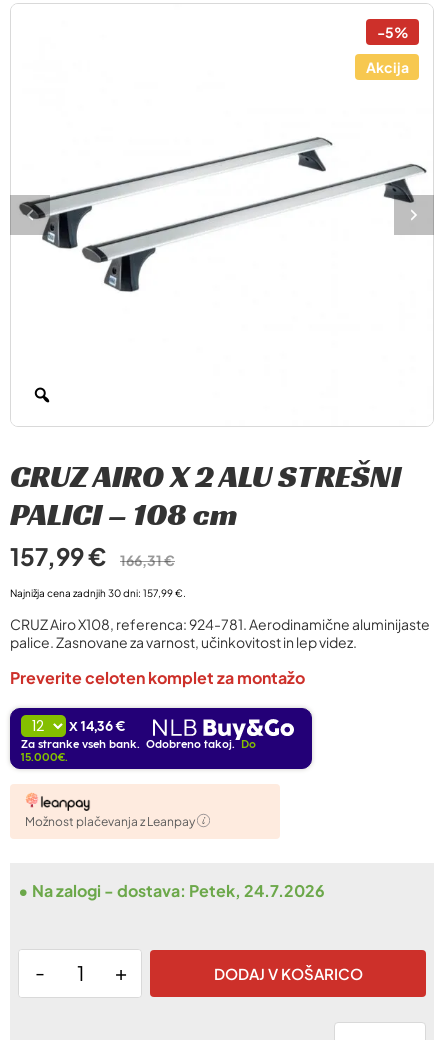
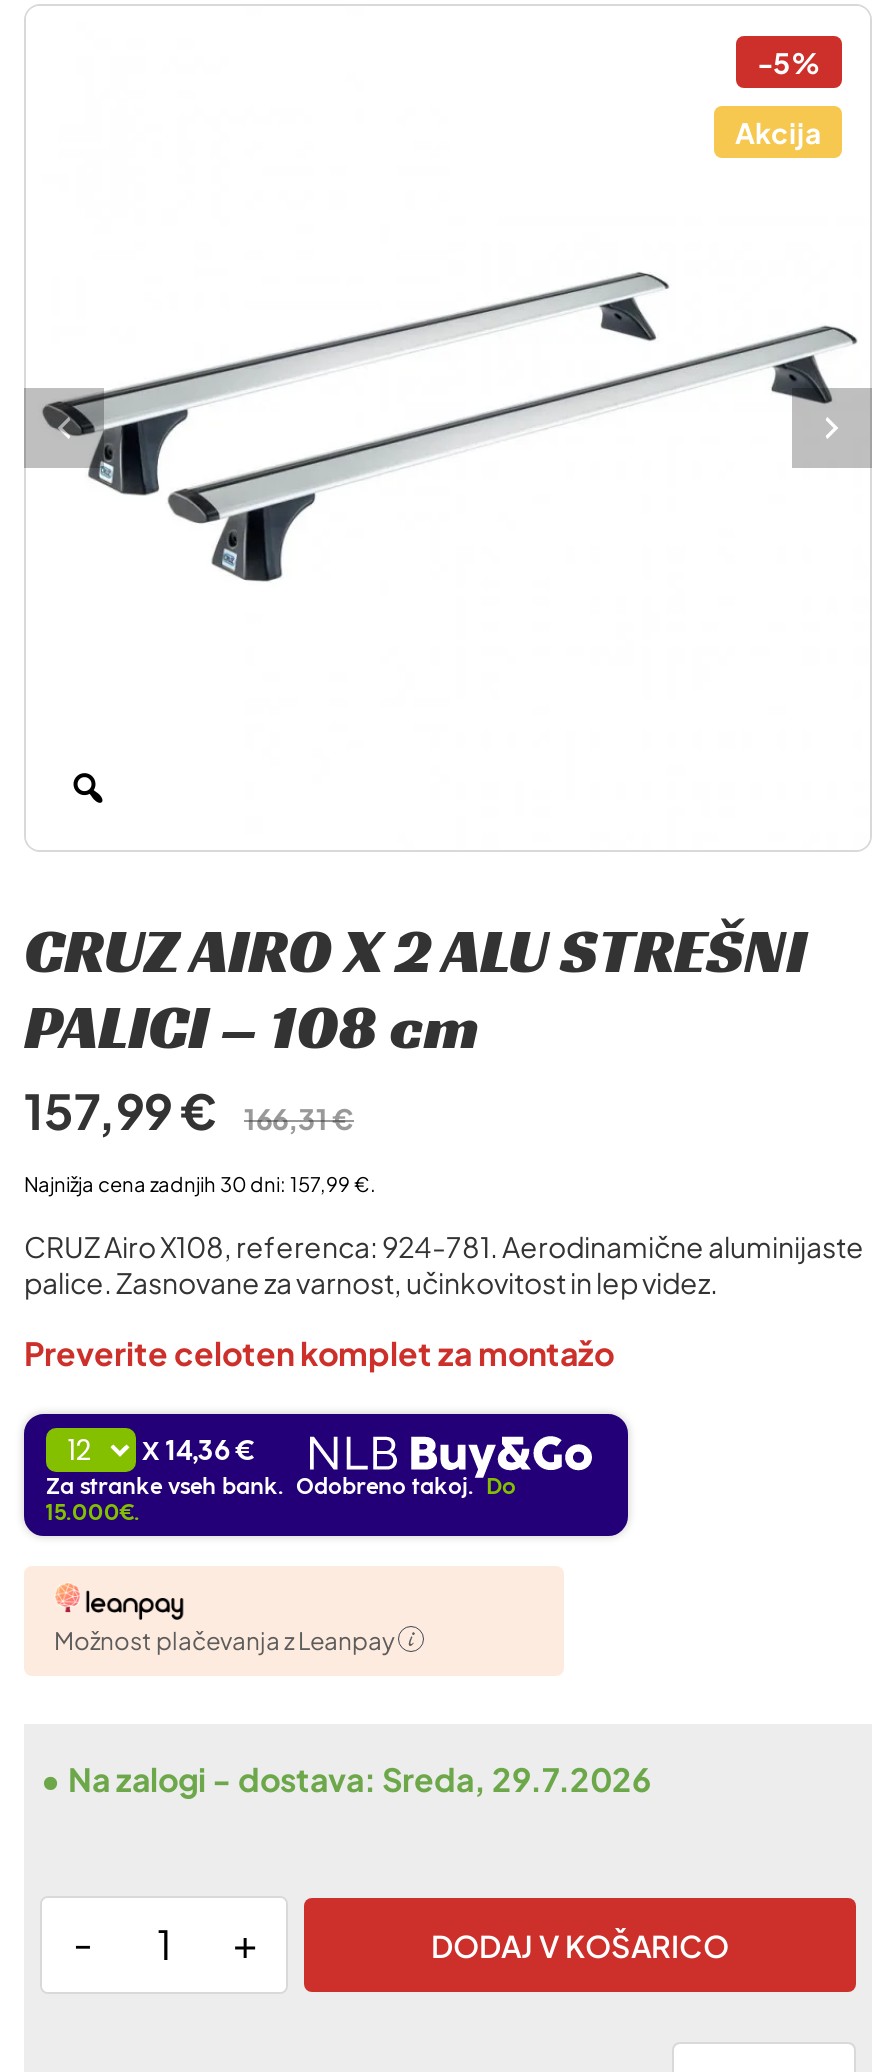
- • Na zalogi - dostava: Petek, 24.7.2026
+ • Na zalogi - dostava: Sreda, 29.7.2026
